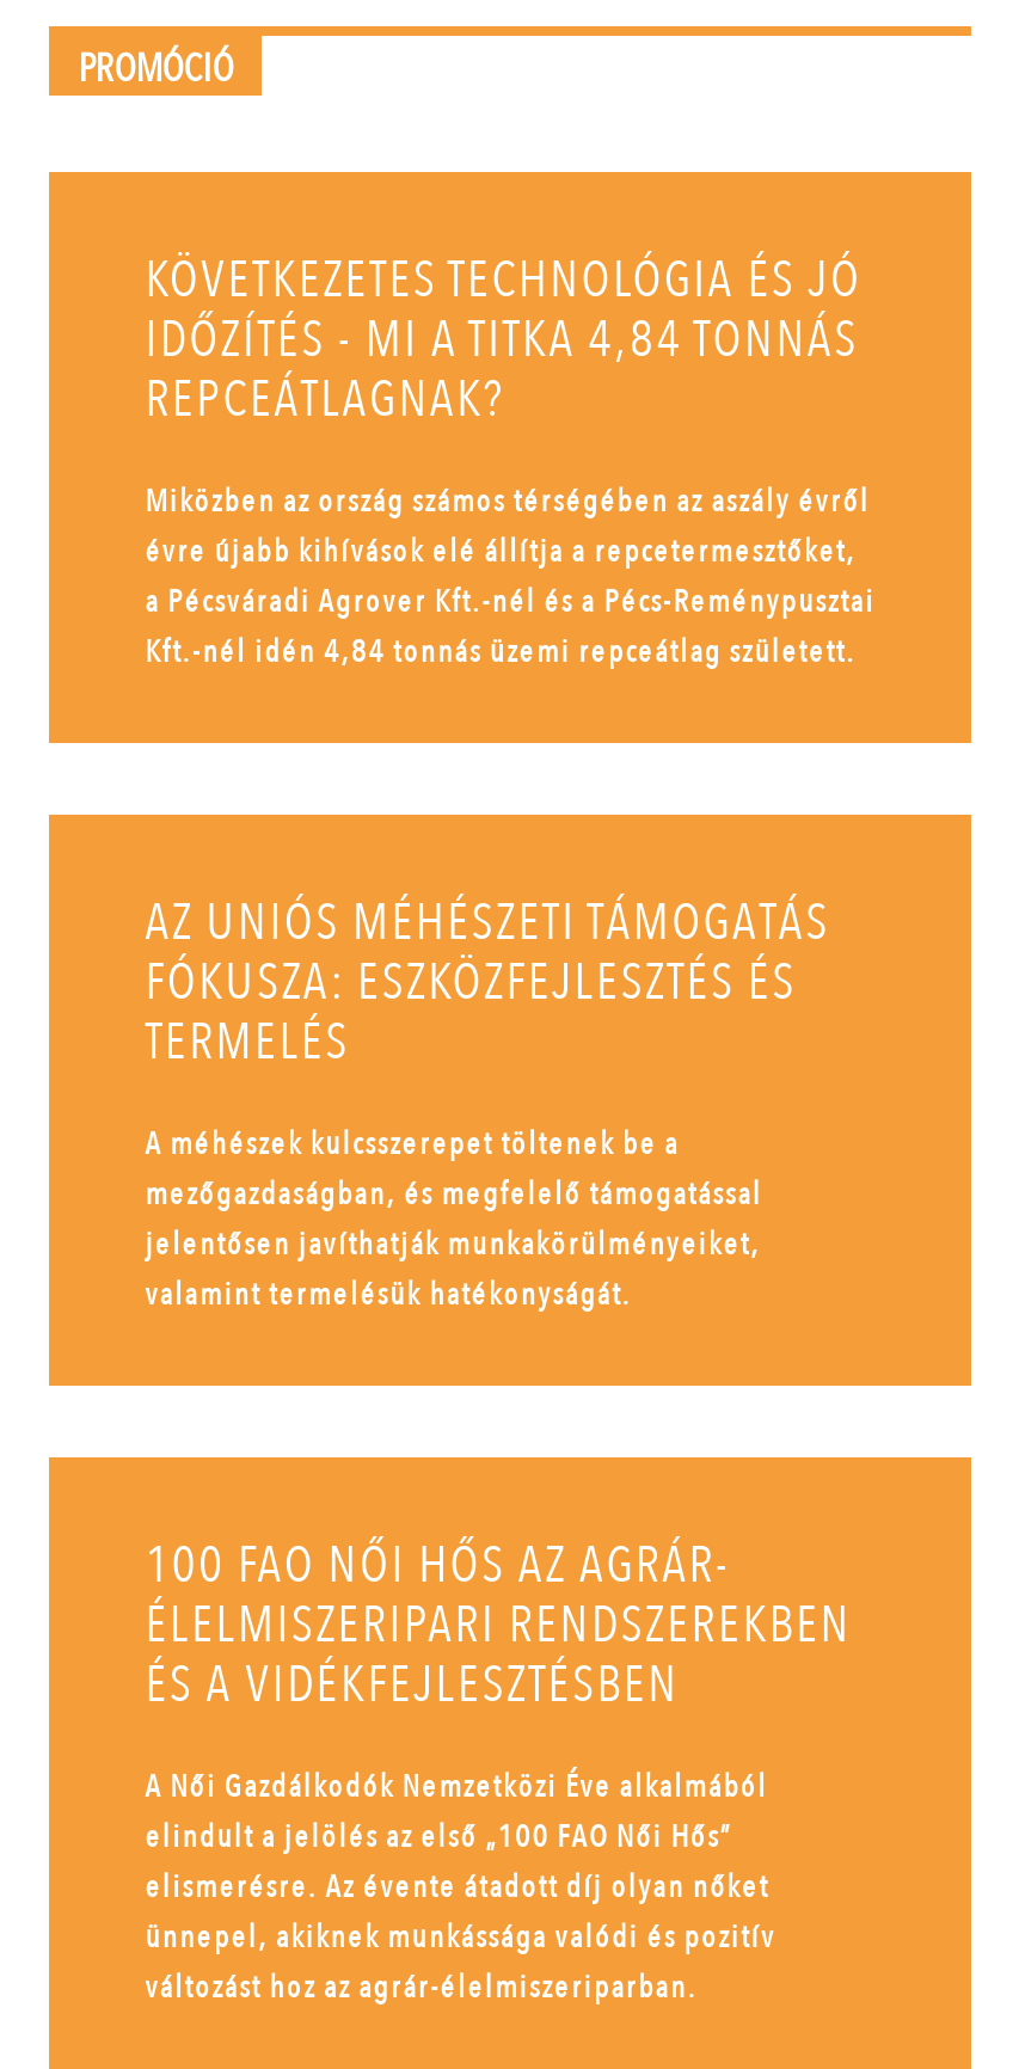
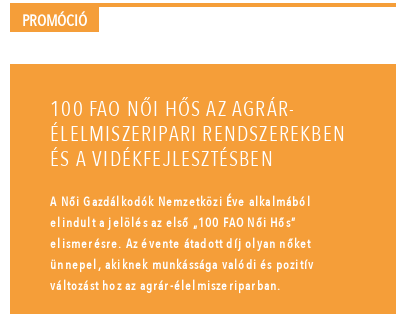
- KÖVETKEZETES TECHNOLÓGIA ÉS JÓ
- IDŐZÍTÉS - MI A TITKA 4,84 TONNÁS
- REPCEÁTLAGNAK?
- Miközben az ország számos térségében az aszály évről
- évre újabb kihívások elé állítja a repcetermesztőket,
- a Pécsváradi Agrover Kft.-nél és a Pécs-Reménypusztai
- Kft.-nél idén 4,84 tonnás üzemi repceátlag született.

- AZ UNIÓS MÉHÉSZETI TÁMOGATÁS
- FÓKUSZA: ESZKÖZFEJLESZTÉS ÉS
- TERMELÉS
- A méhészek kulcsszerepet töltenek be a
- mezőgazdaságban, és megfelelő támogatással
- jelentősen javíthatják munkakörülményeiket,
- valamint termelésük hatékonyságát.
